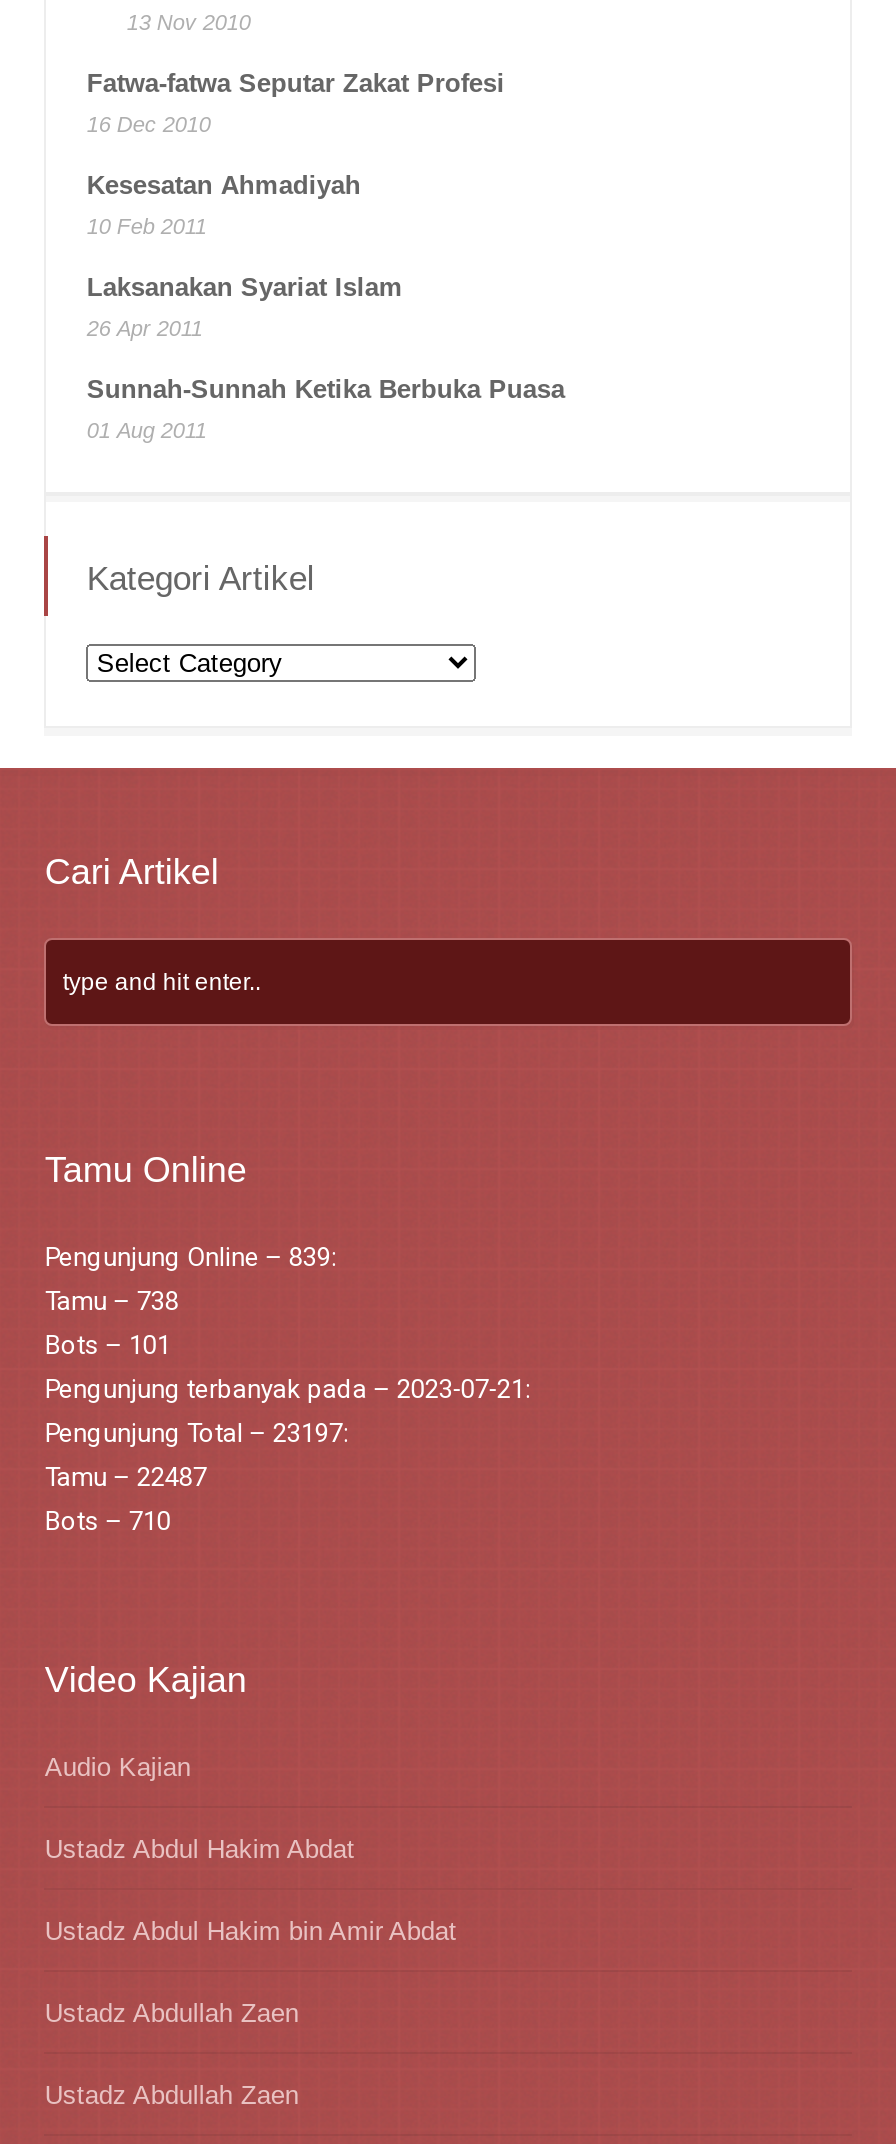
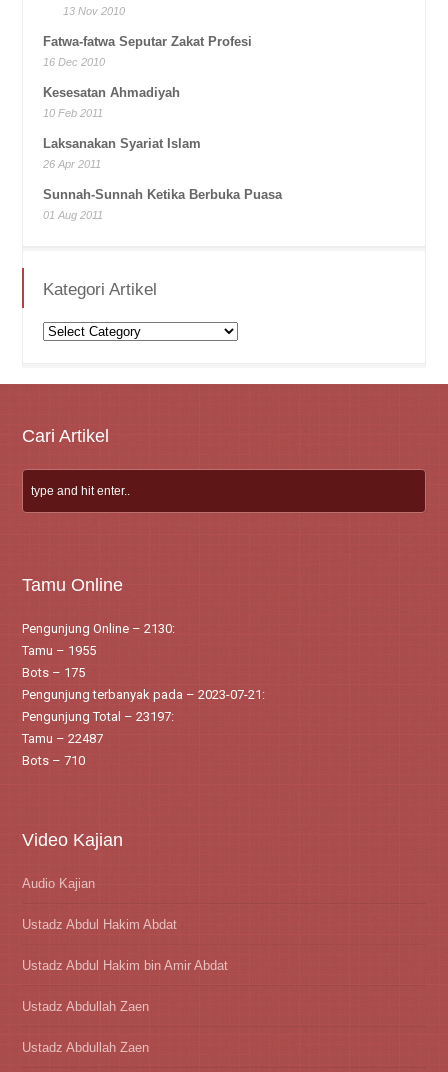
- Pengunjung Online – 839:
+ Pengunjung Online – 2130:

- Tamu – 738
+ Tamu – 1955

- Bots – 101
+ Bots – 175
